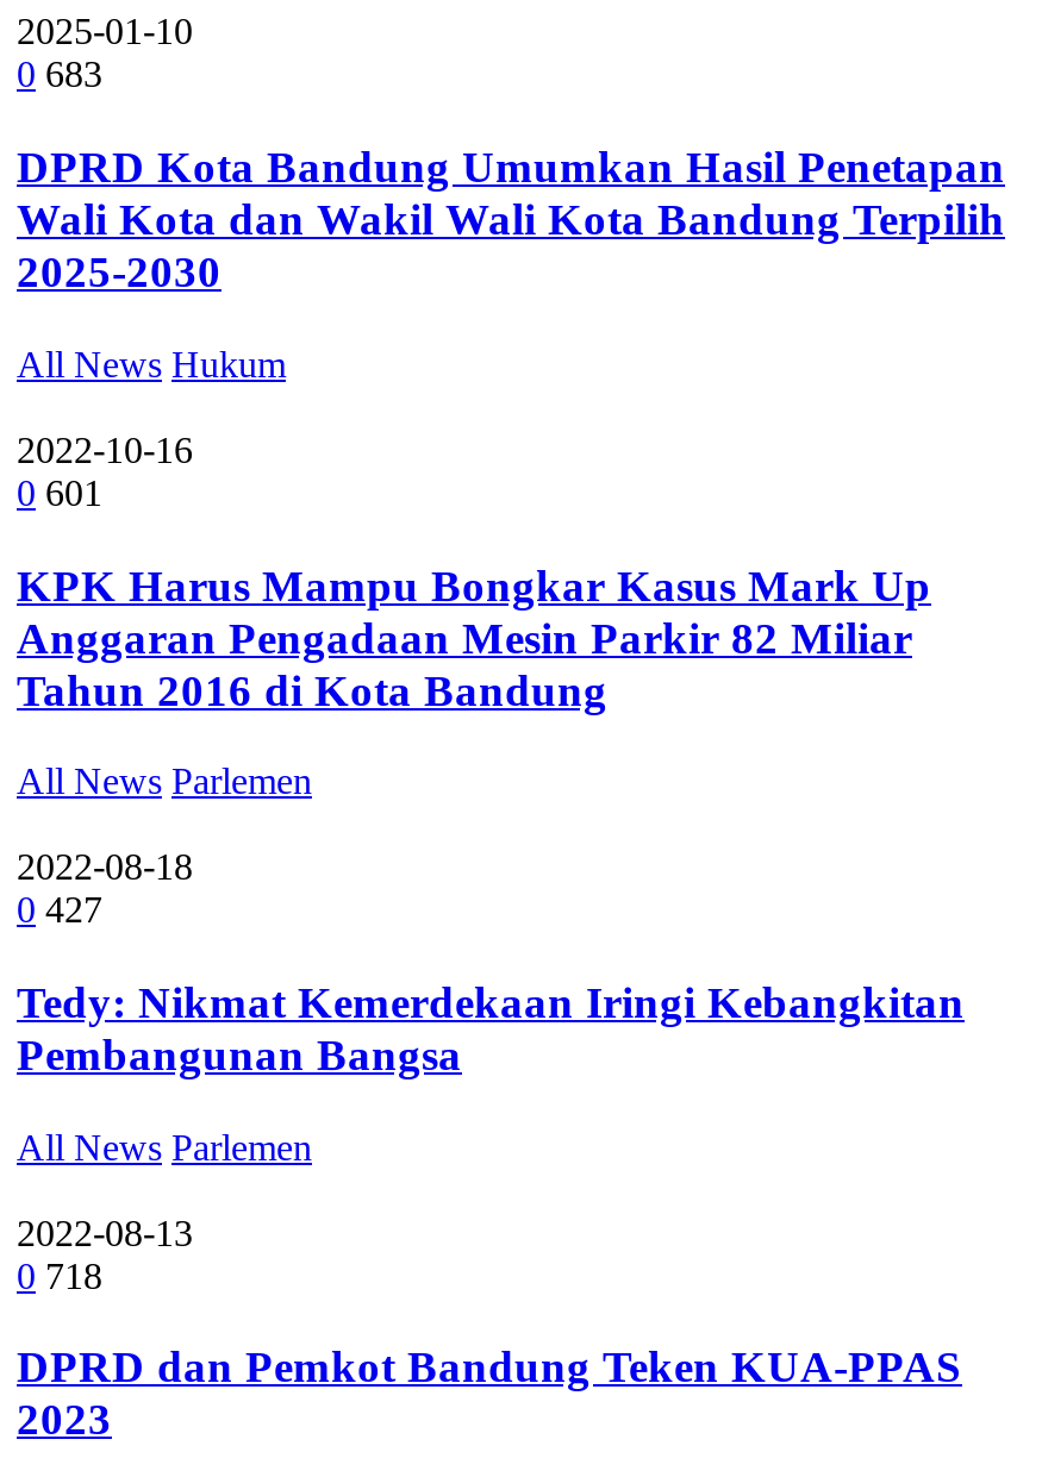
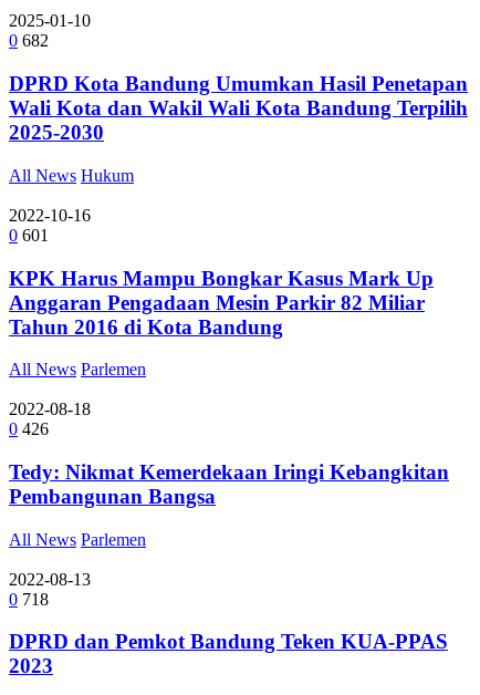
- 0 683
+ 0 682

- 0 427
+ 0 426
